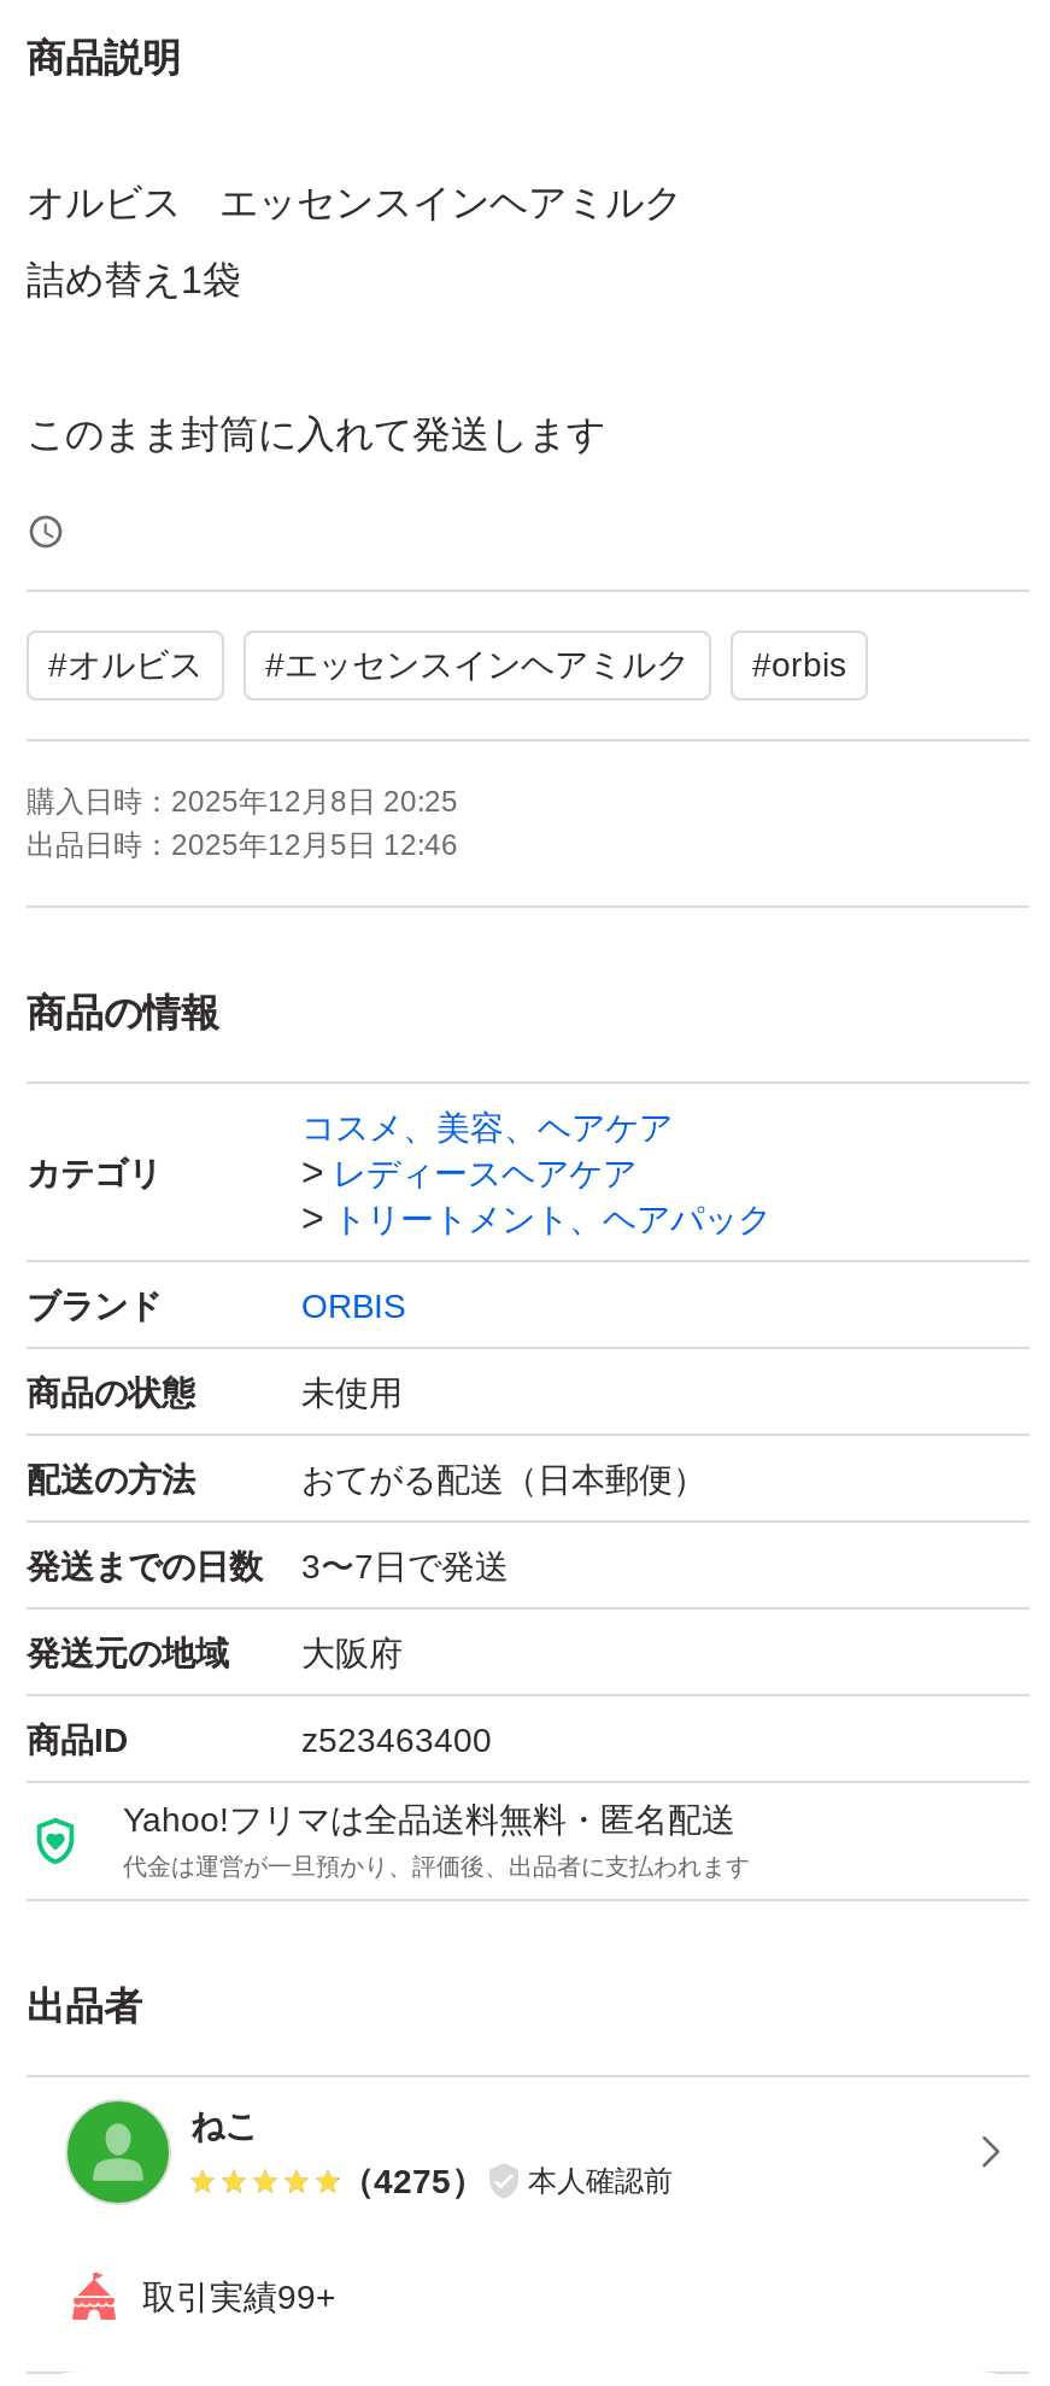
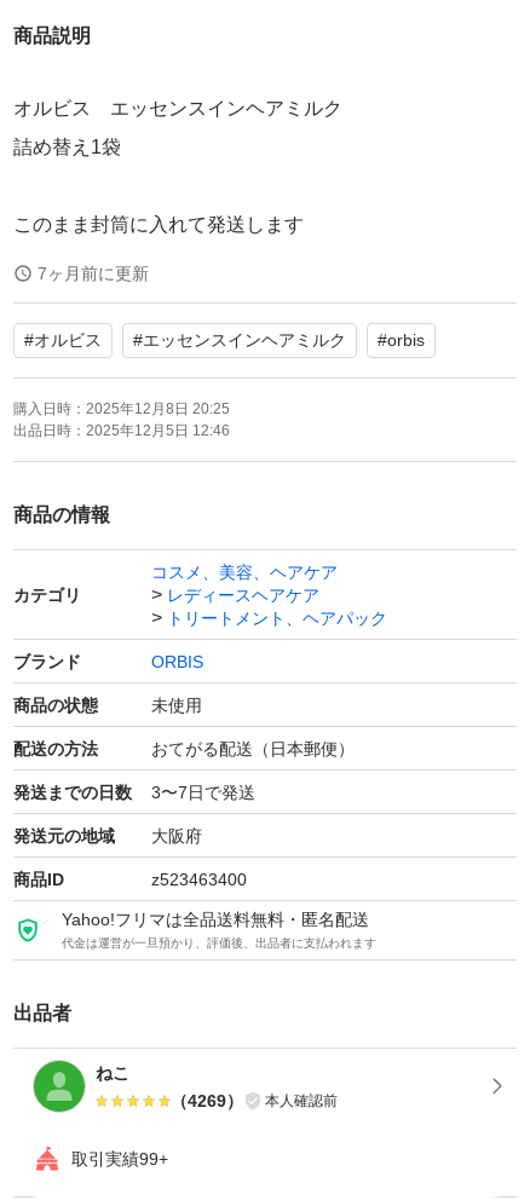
+ 7ヶ月前に更新

- （4275） 本人確認前
+ （4269） 本人確認前
